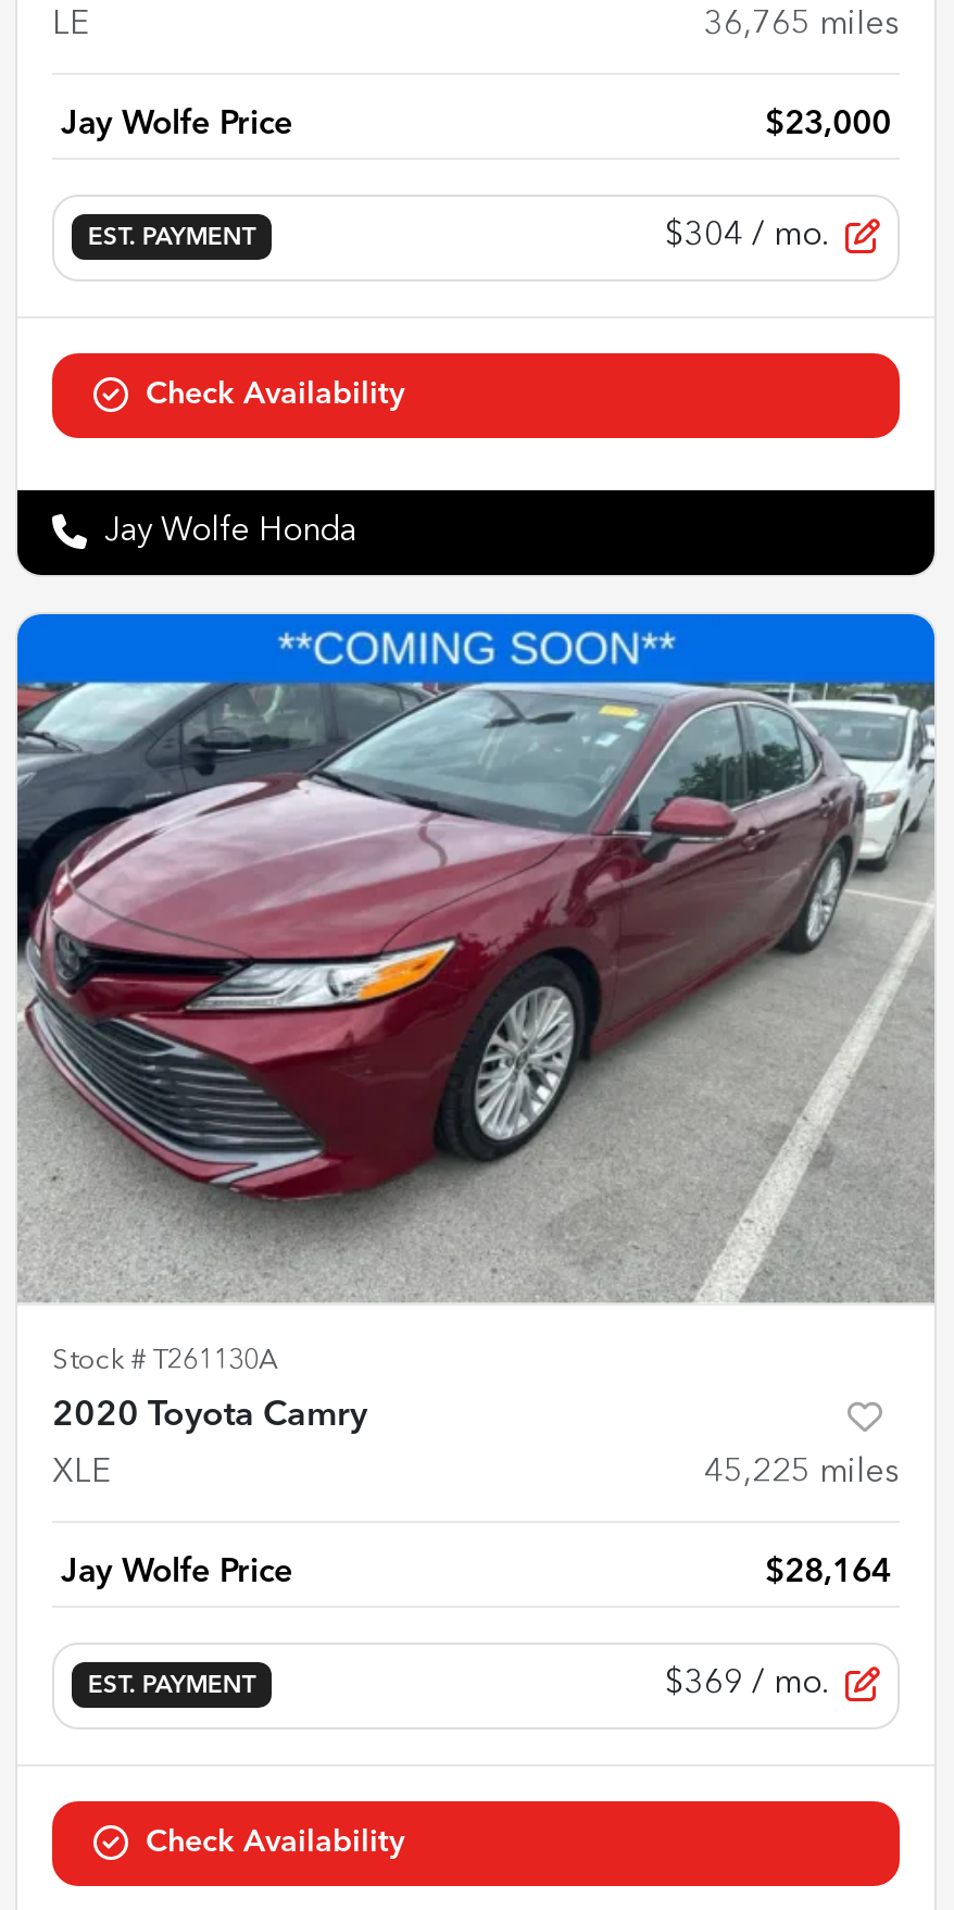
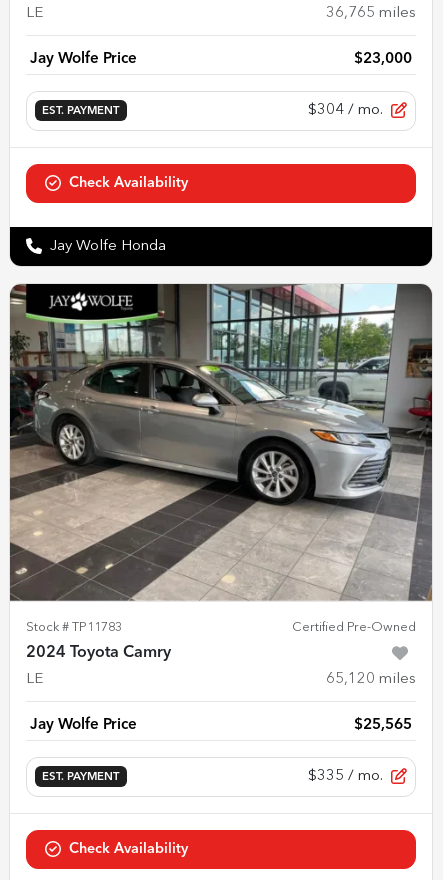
- [image]
- Stock #T261130A
+ [image]
+ Stock #TP11783
+ Certified Pre-Owned

- 2020 Toyota Camry
+ 2024 Toyota Camry

- XLE
- 45,225 miles
+ LE
+ 65,120 miles

- $28,164
+ $25,565

- $369 / mo.
+ $335 / mo.
